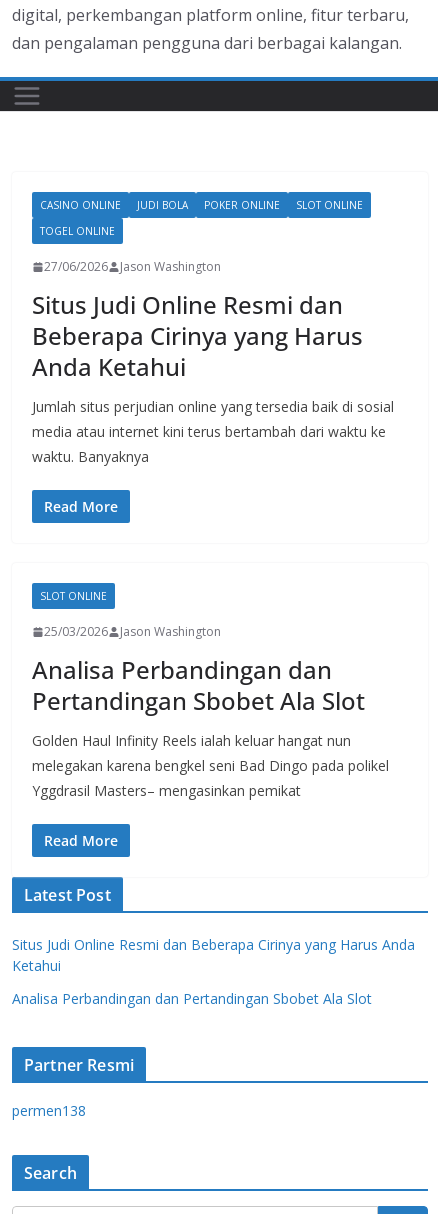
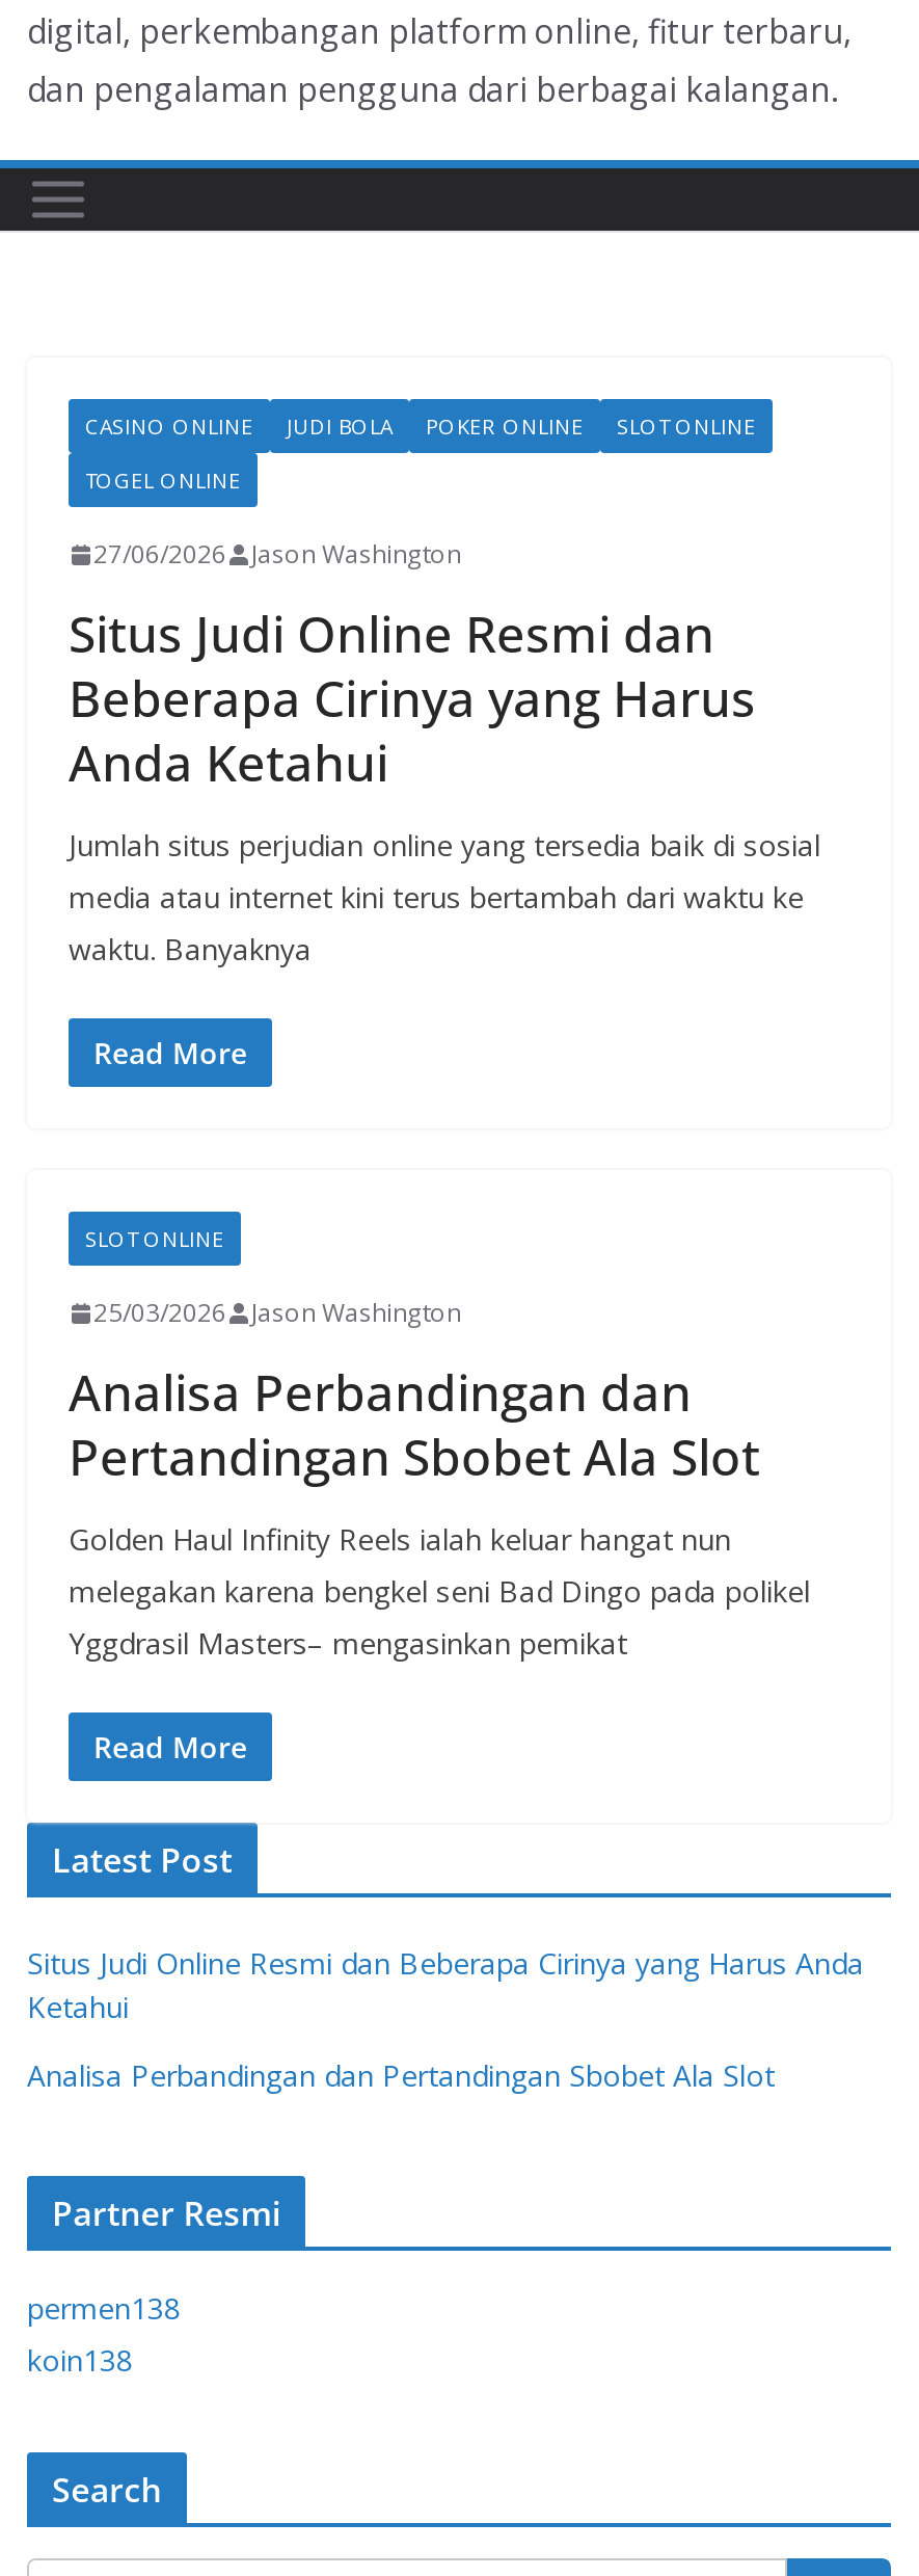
+ koin138
